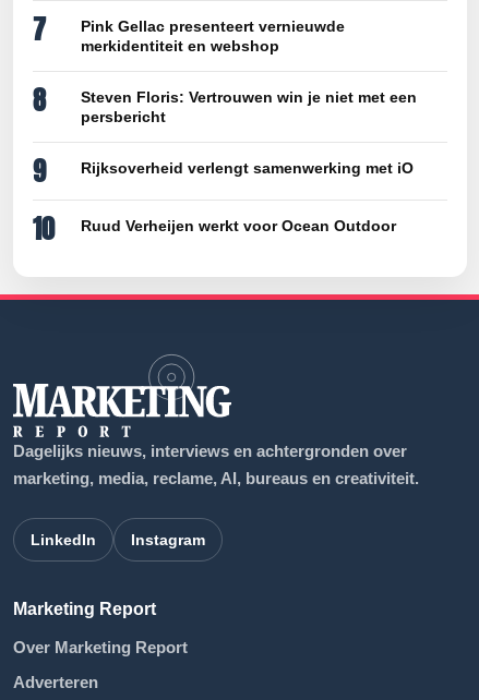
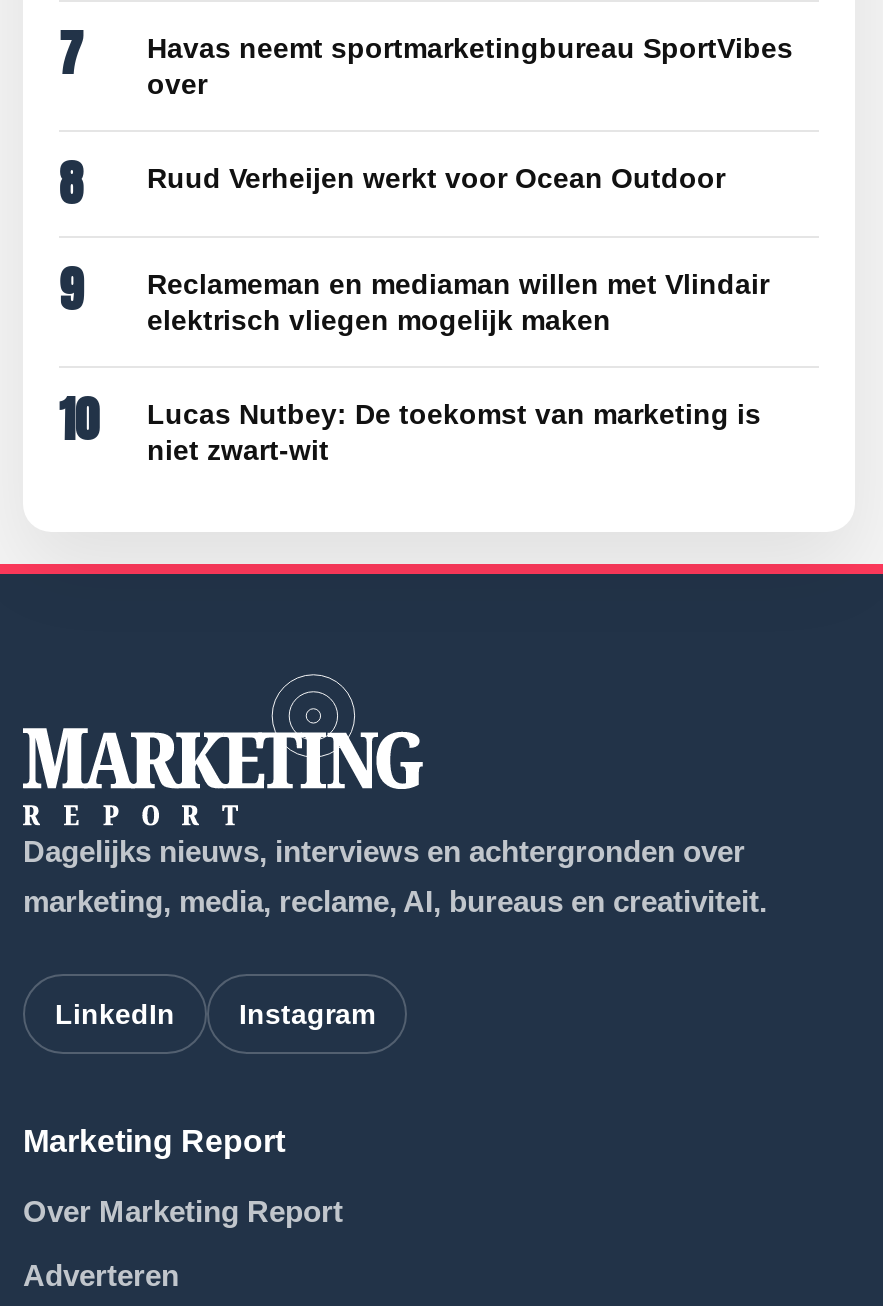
- Pink Gellac presenteert vernieuwde
- merkidentiteit en webshop
+ Havas neemt sportmarketingbureau SportVibes
+ over

- Steven Floris: Vertrouwen win je niet met een
- persbericht

- Rijksoverheid verlengt samenwerking met iO
+ Reclameman en mediaman willen met Vlindair
+ elektrisch vliegen mogelijk maken

moved up: Ruud Verheijen werkt voor Ocean Outdoor

+ Lucas Nutbey: De toekomst van marketing is
+ niet zwart-wit
